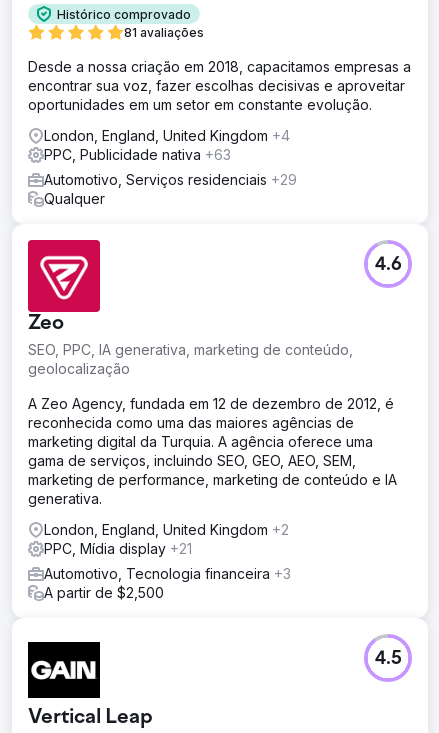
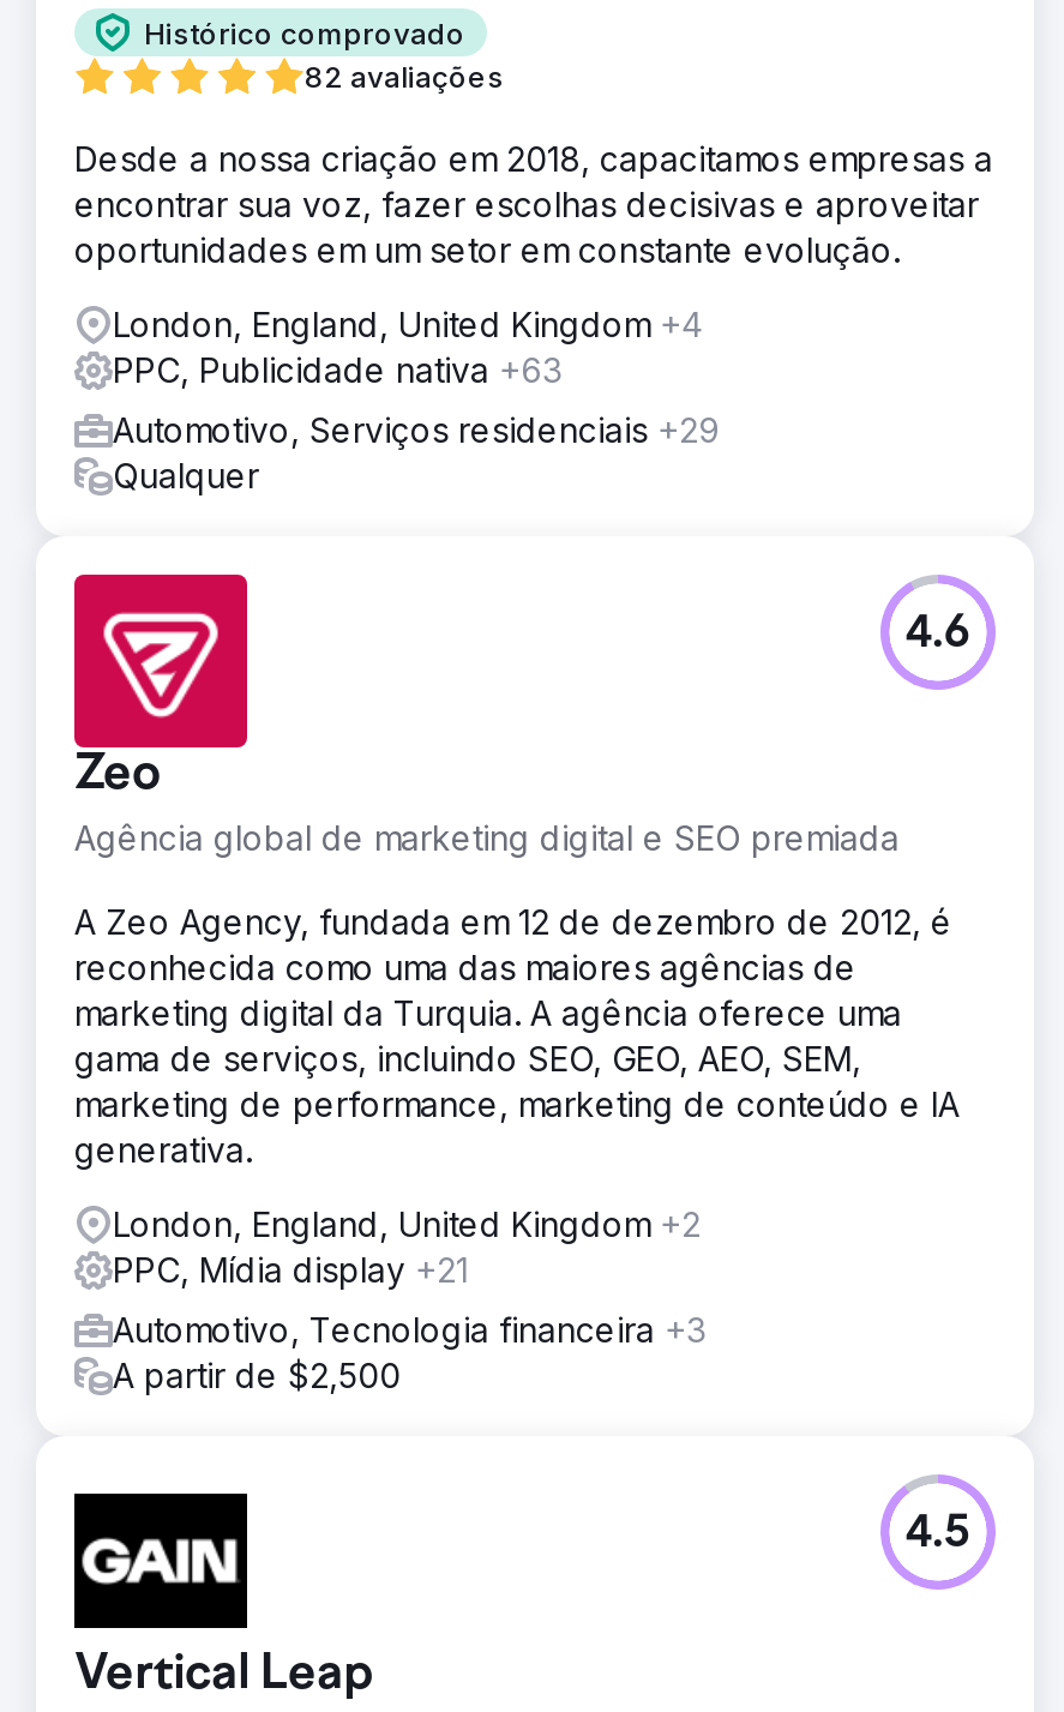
- 81 avaliações
+ 82 avaliações

- SEO, PPC, IA generativa, marketing de conteúdo,
- geolocalização
+ Agência global de marketing digital e SEO premiada
